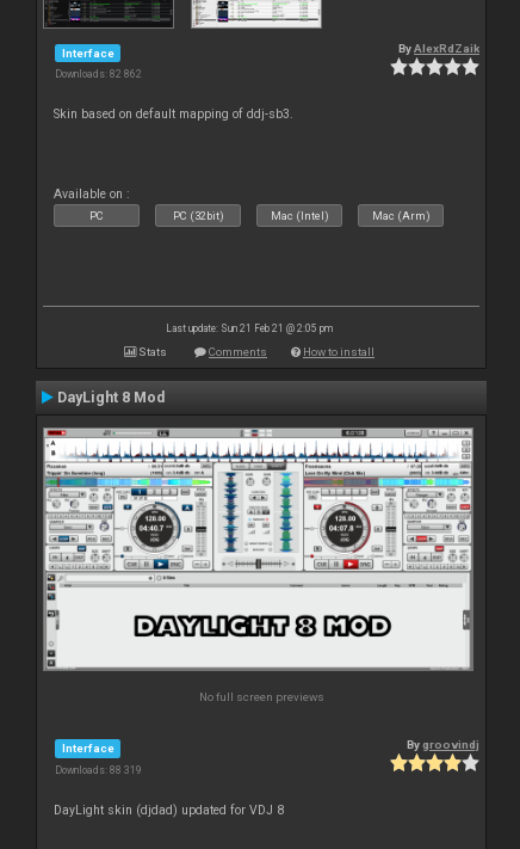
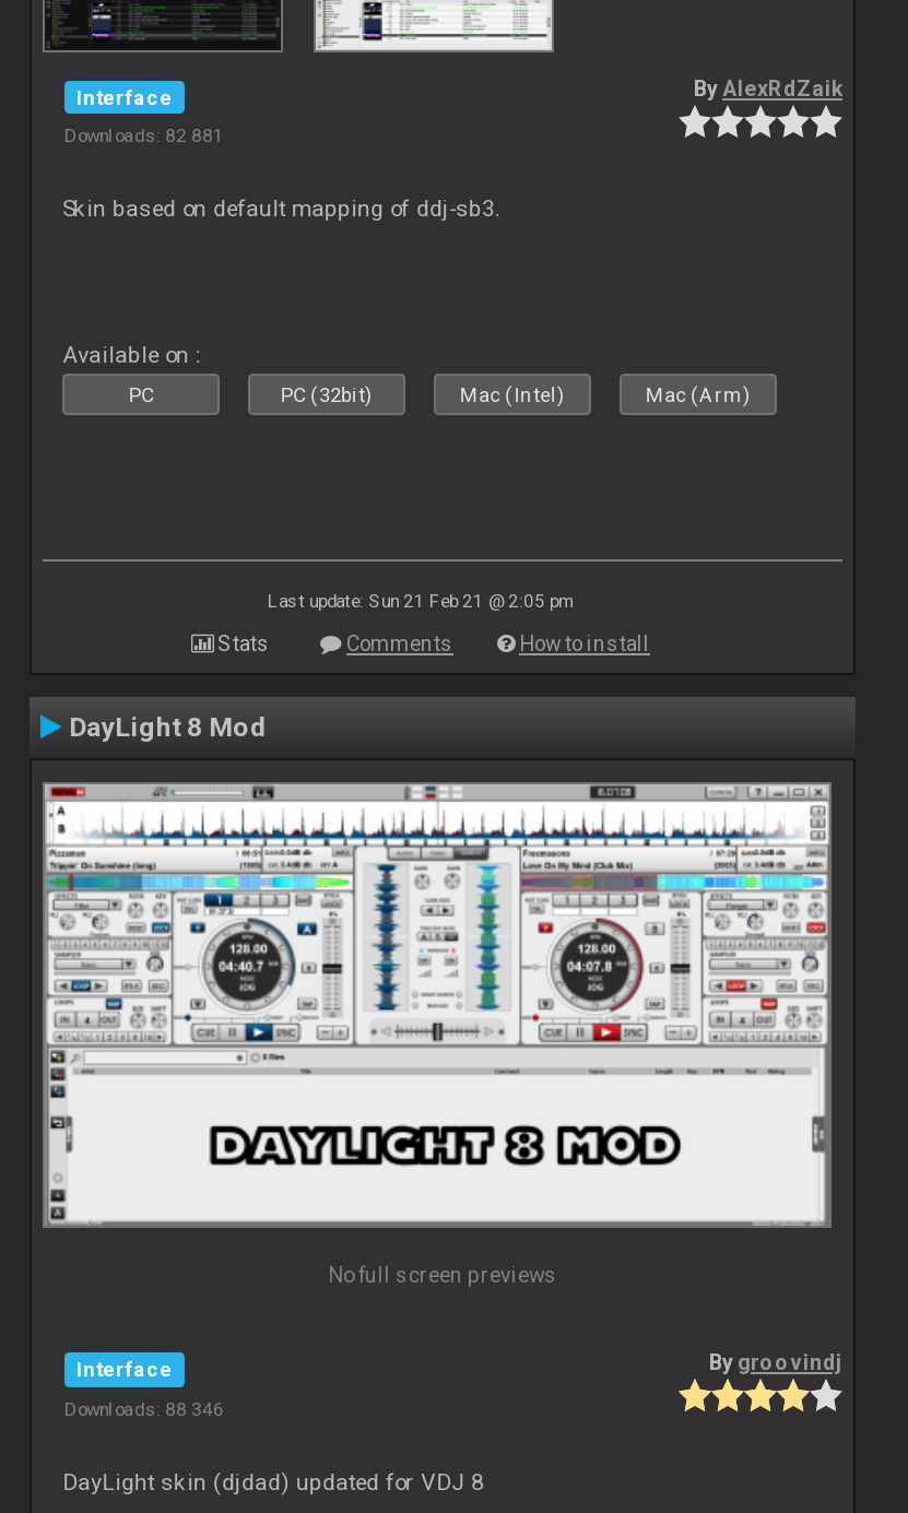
- Downloads: 82 862
+ Downloads: 82 881

- Downloads: 88 319
+ Downloads: 88 346
